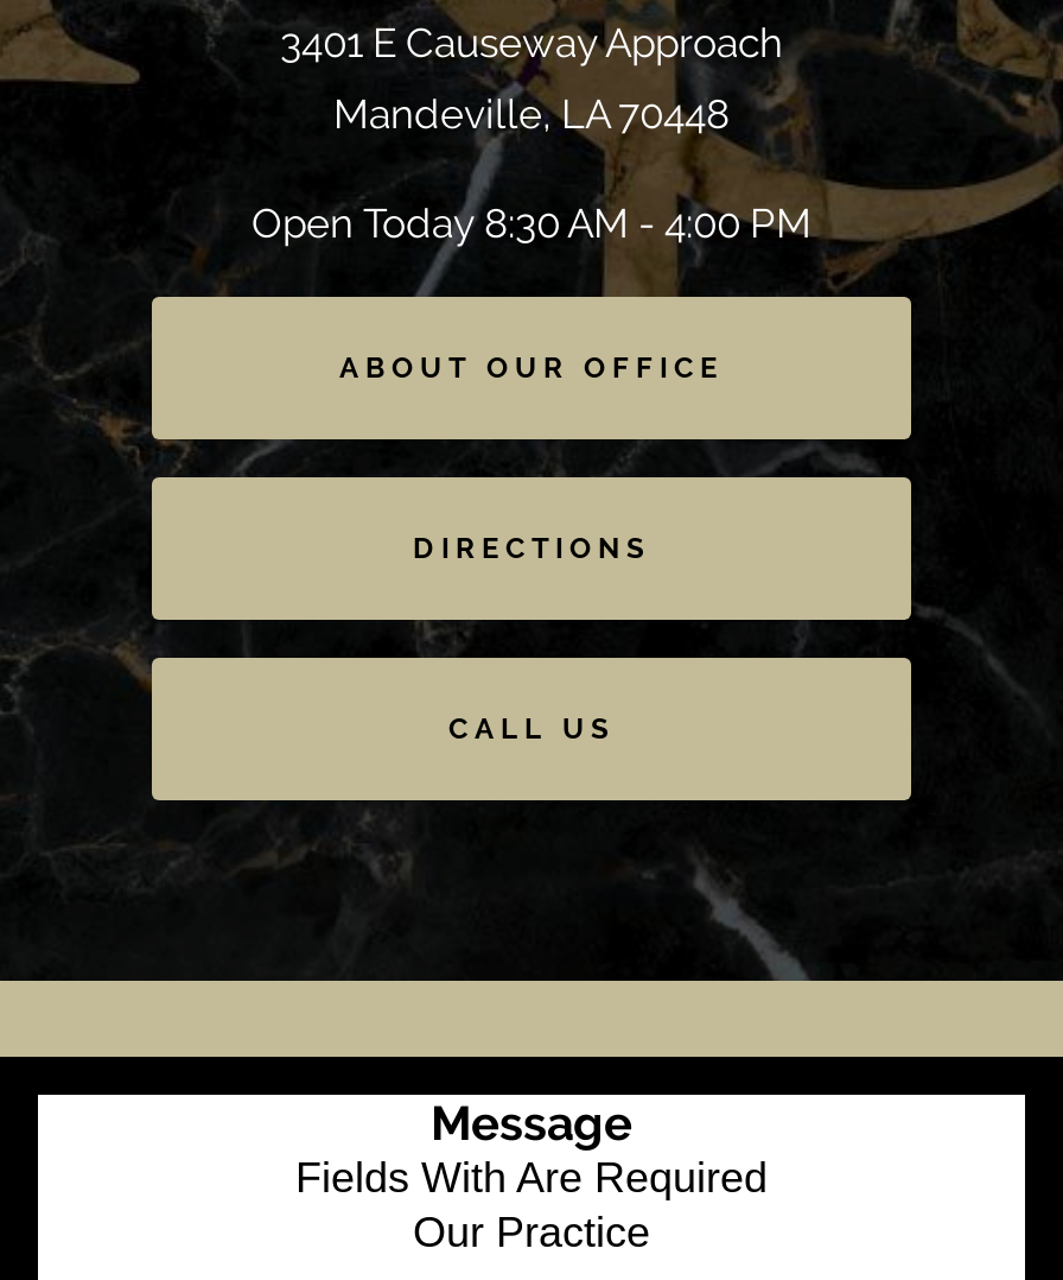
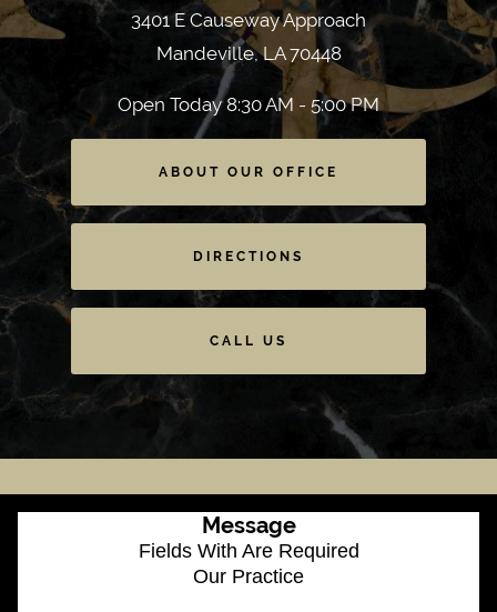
- Open Today 8:30 AM - 4:00 PM
+ Open Today 8:30 AM - 5:00 PM
